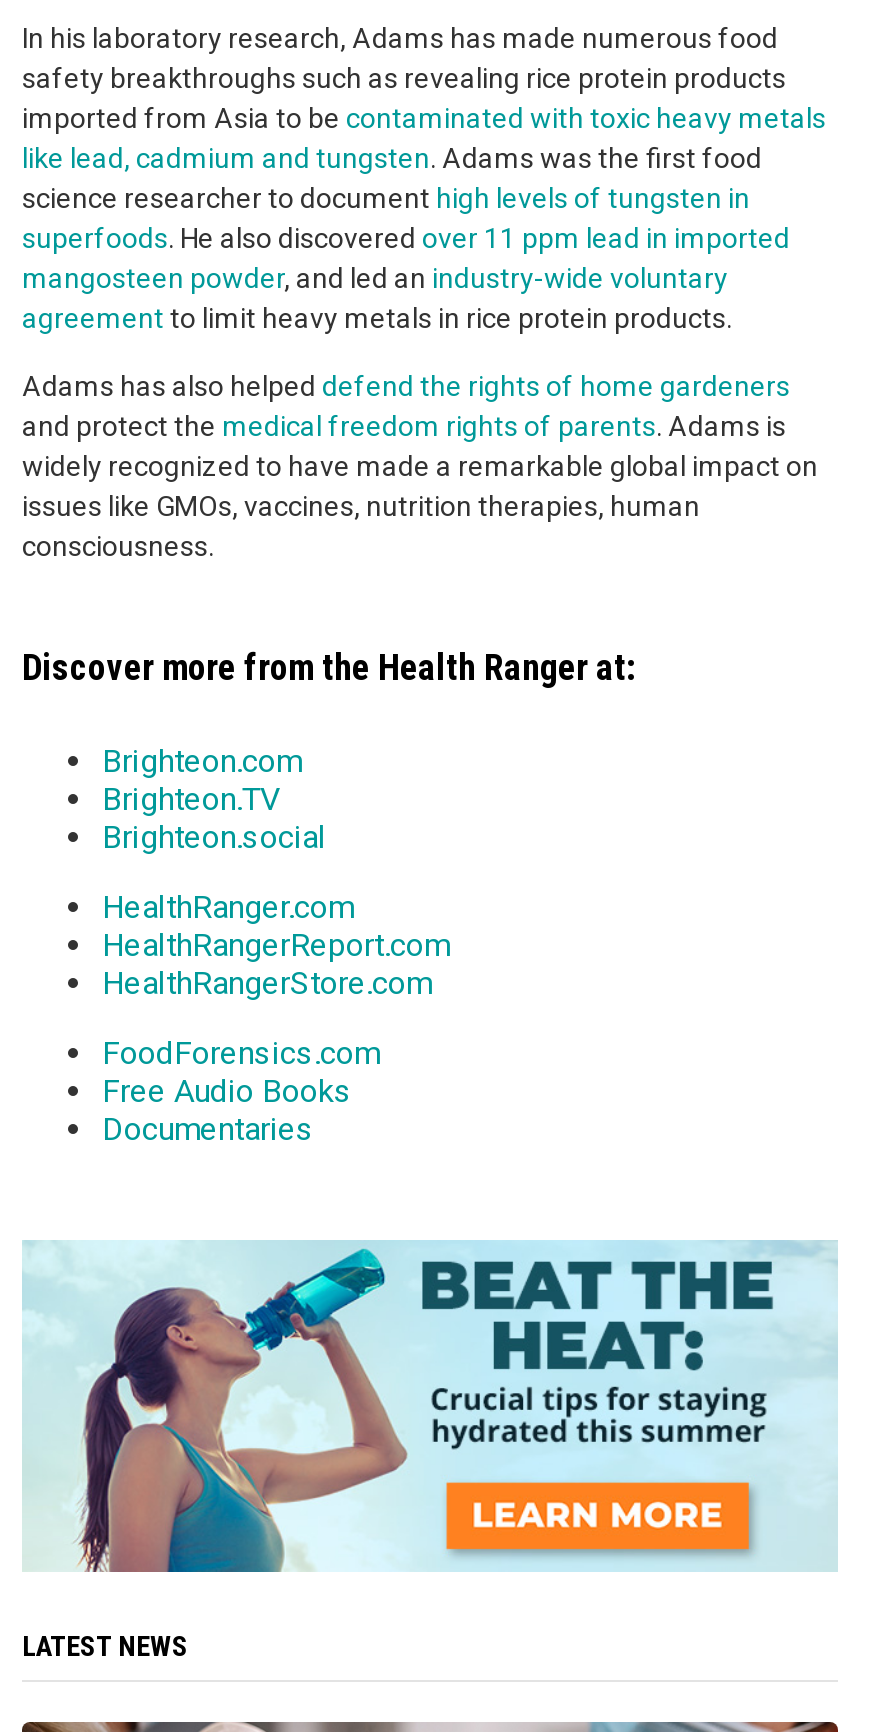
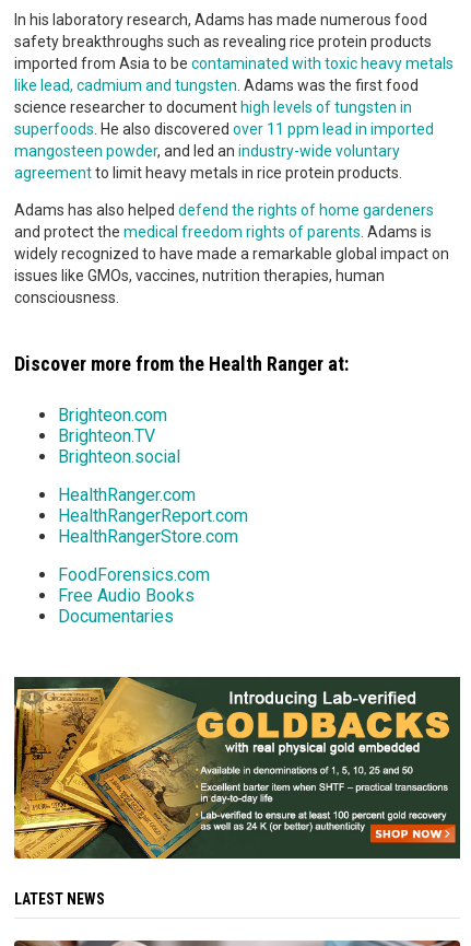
- [image]
+ [image]
